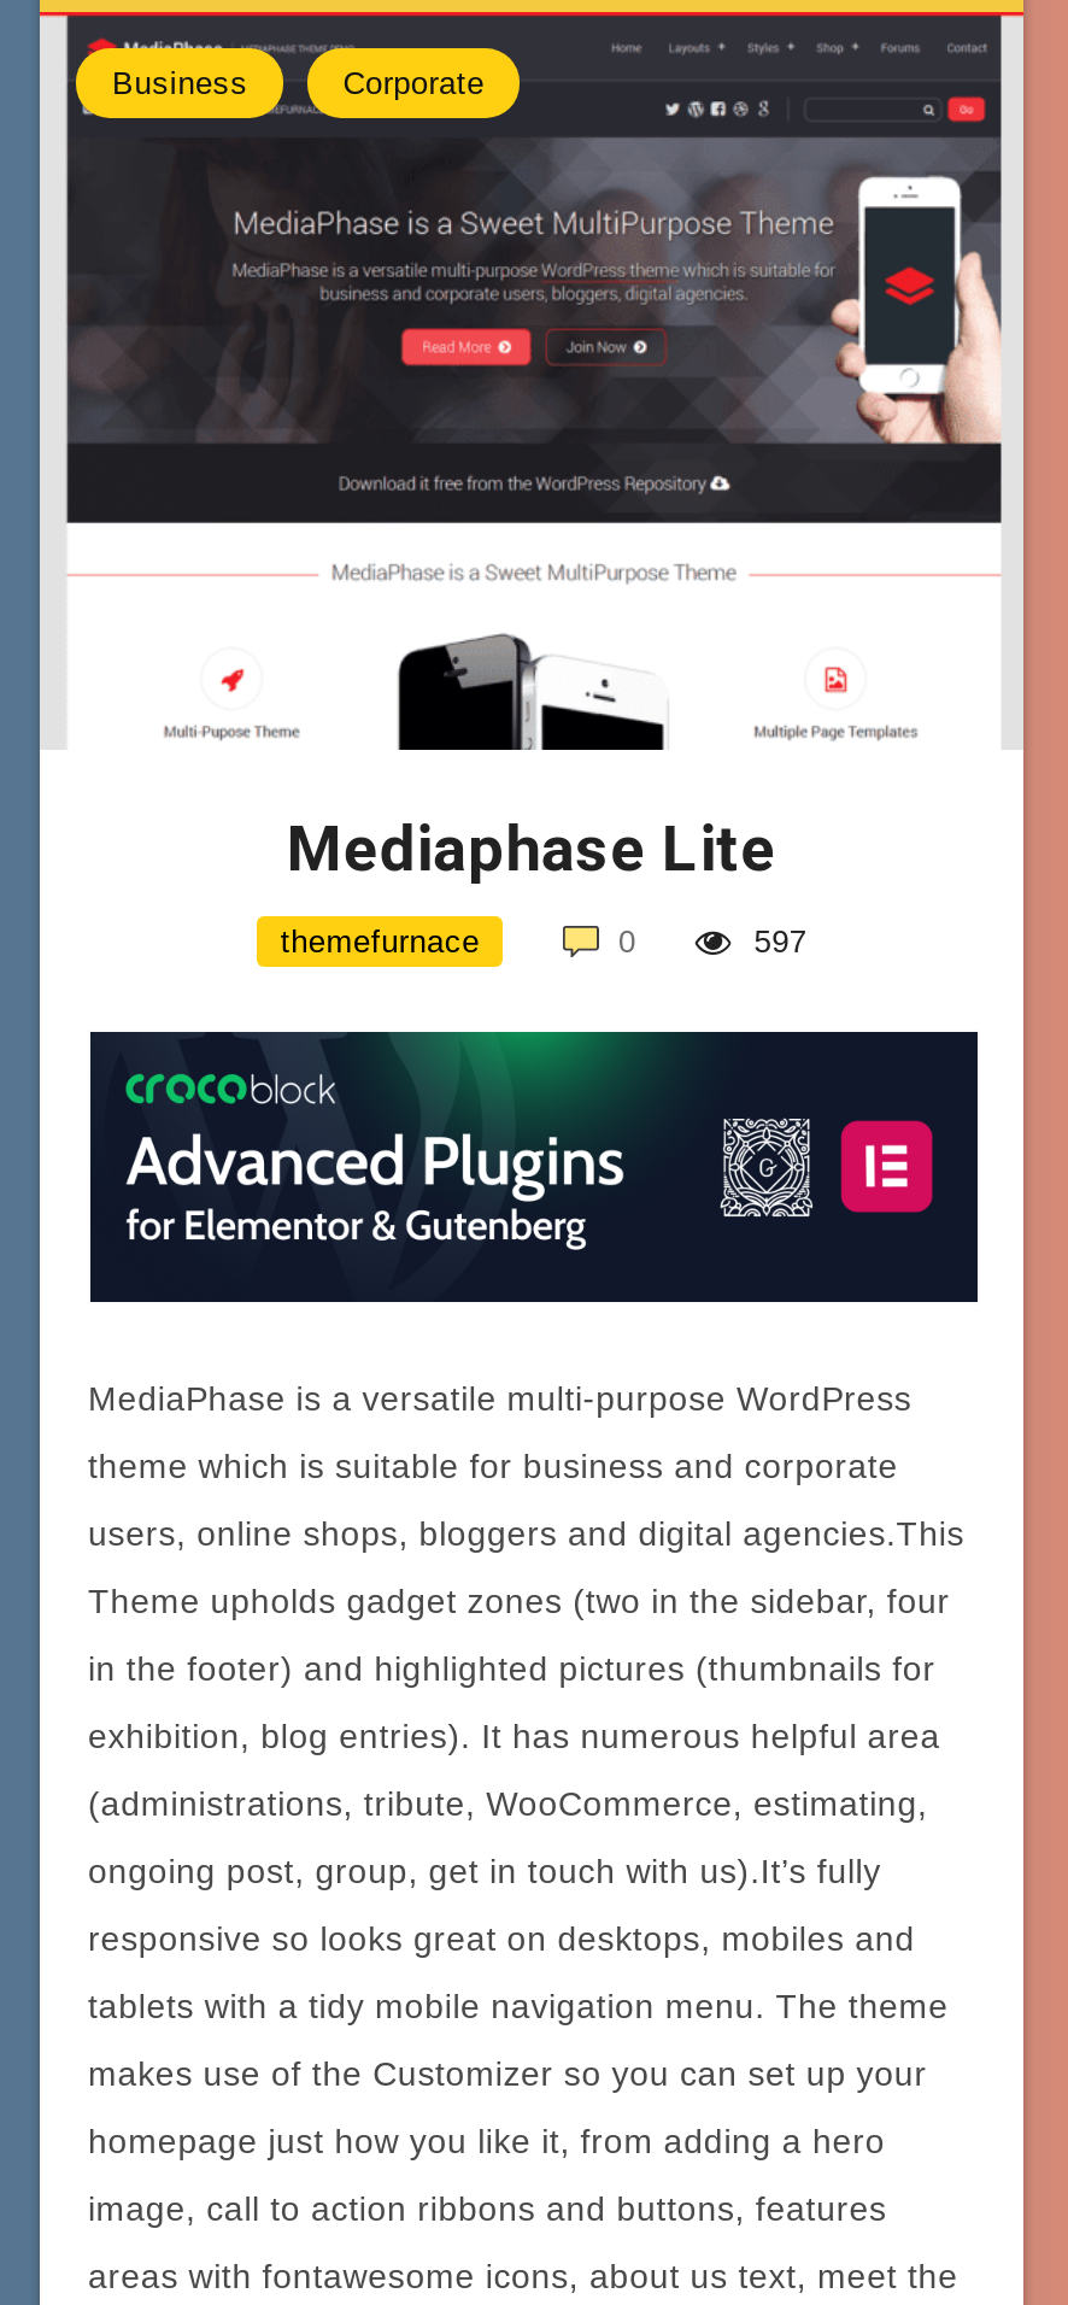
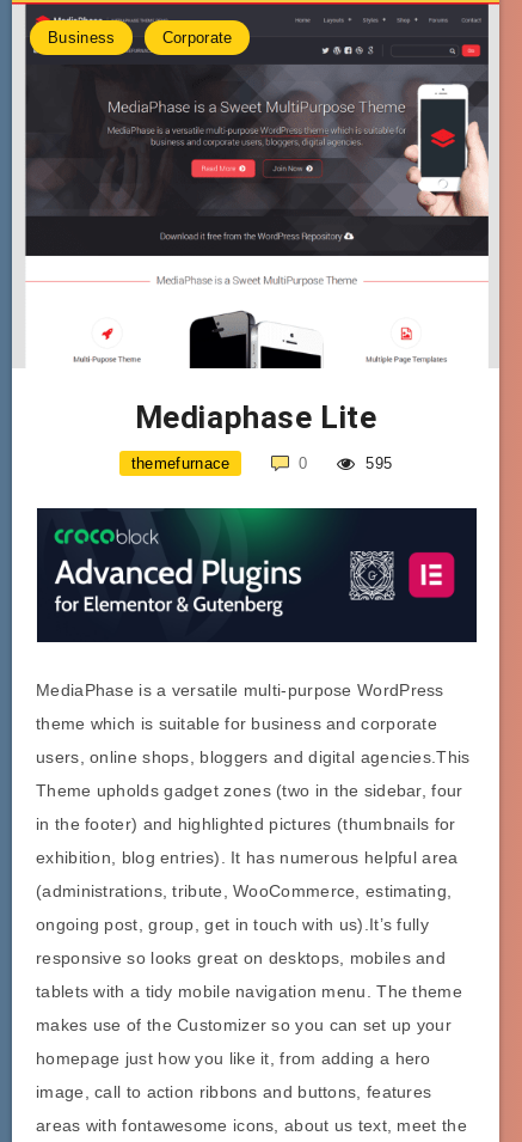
- 597
+ 595
